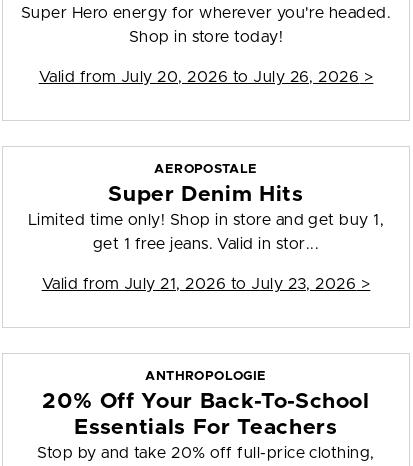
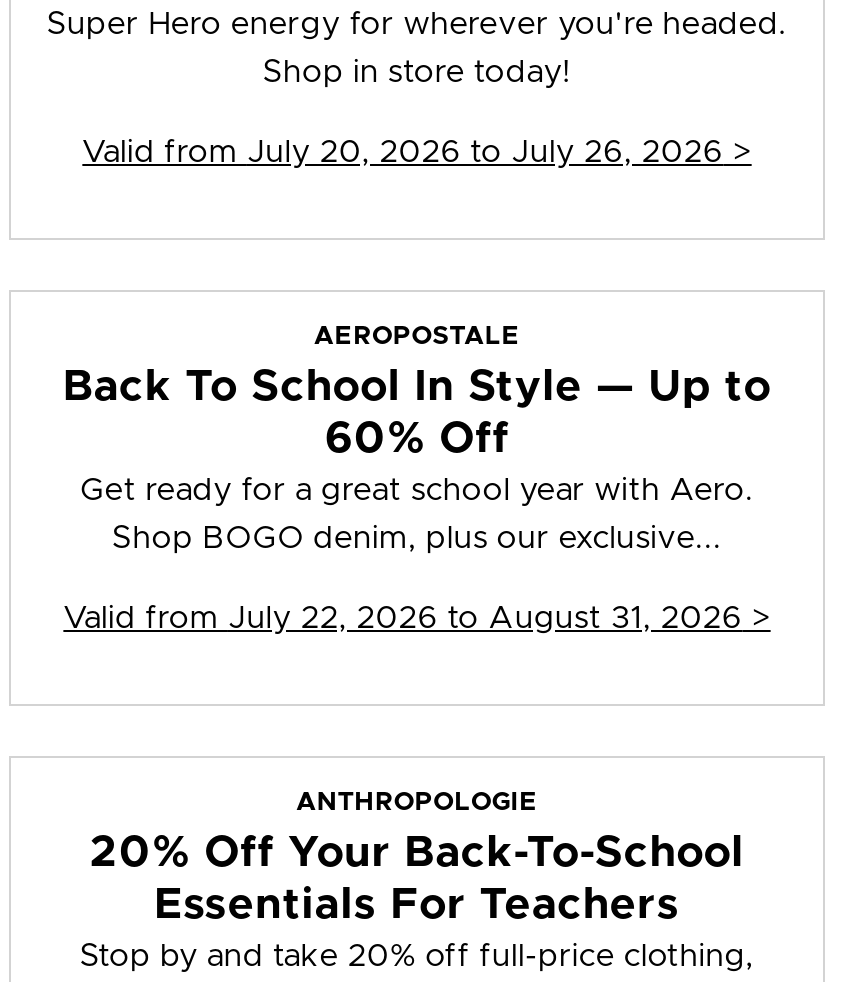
- Super Denim Hits
- Limited time only! Shop in store and get buy 1,
+ Back To School In Style — Up to
+ 60% Off
+ Get ready for a great school year with Aero.

- get 1 free jeans. Valid in stor...
+ Shop BOGO denim, plus our exclusive...

- Valid from July 21, 2026 to July 23, 2026 >
+ Valid from July 22, 2026 to August 31, 2026 >
